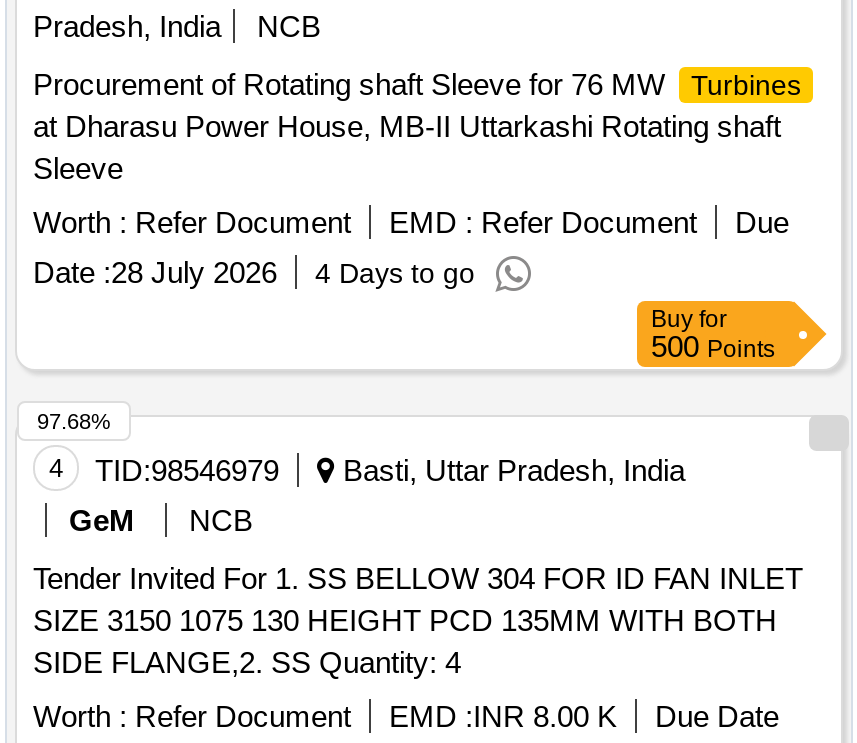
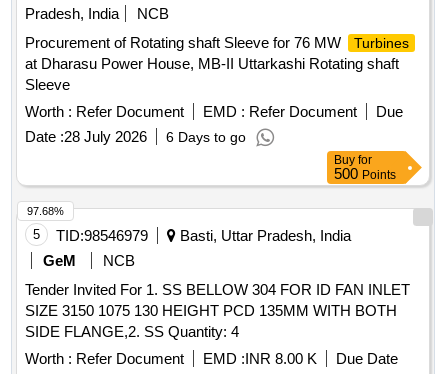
- Date : 28 July 2026 4 Days to go
+ Date : 28 July 2026 6 Days to go

- 4 TID:98546979 Basti, Uttar Pradesh, India
+ 5 TID:98546979 Basti, Uttar Pradesh, India
